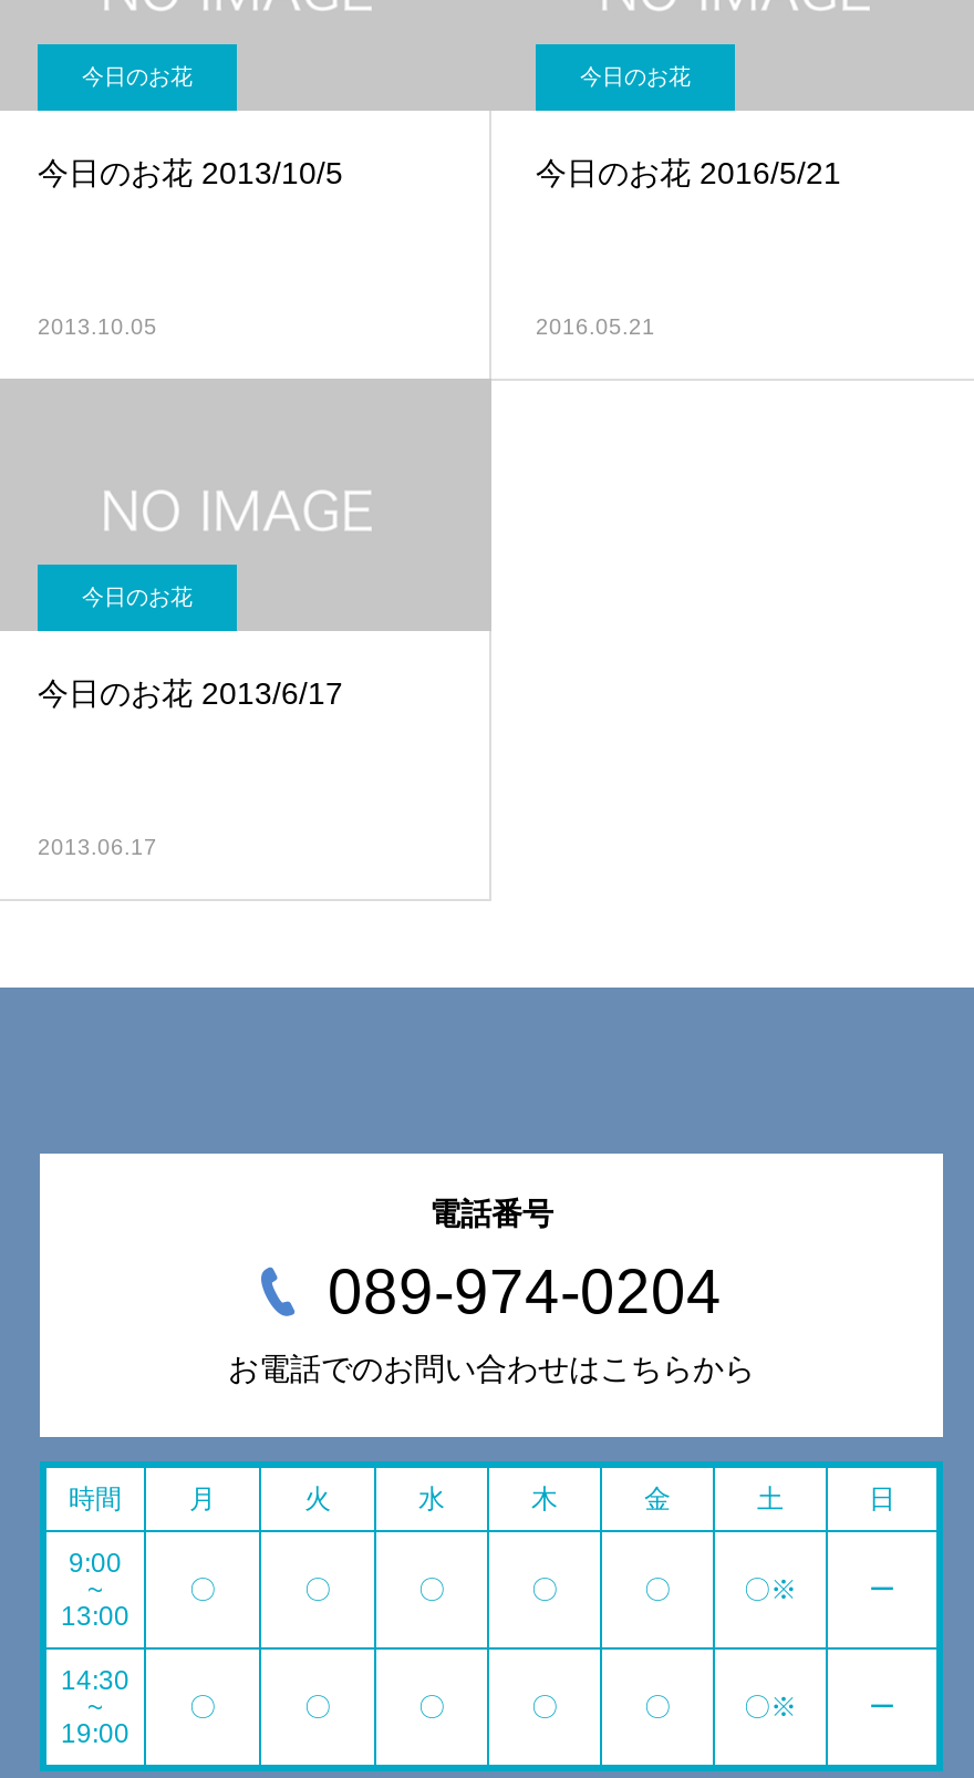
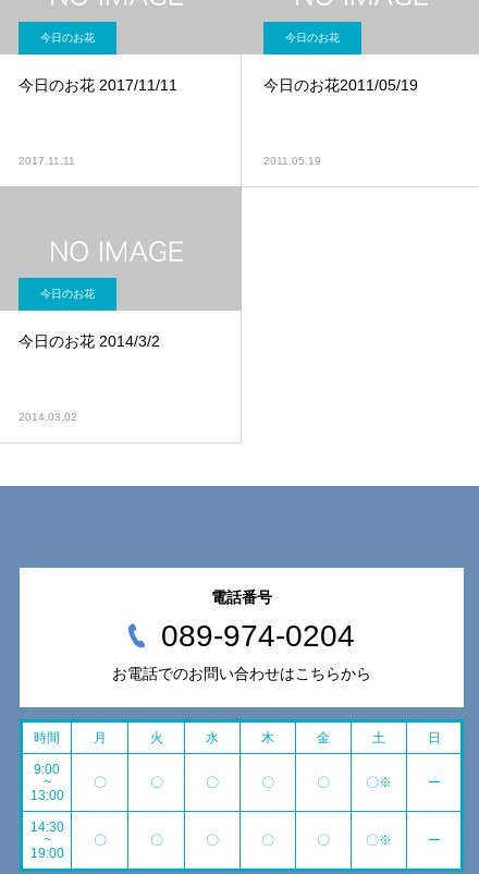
- 今日のお花 2013/10/5
+ 今日のお花 2017/11/11

- 今日のお花 2016/5/21
+ 今日のお花2011/05/19

- 2013.10.05
+ 2017.11.11

- 2016.05.21
+ 2011.05.19

- 今日のお花 2013/6/17
+ 今日のお花 2014/3/2

- 2013.06.17
+ 2014.03.02
